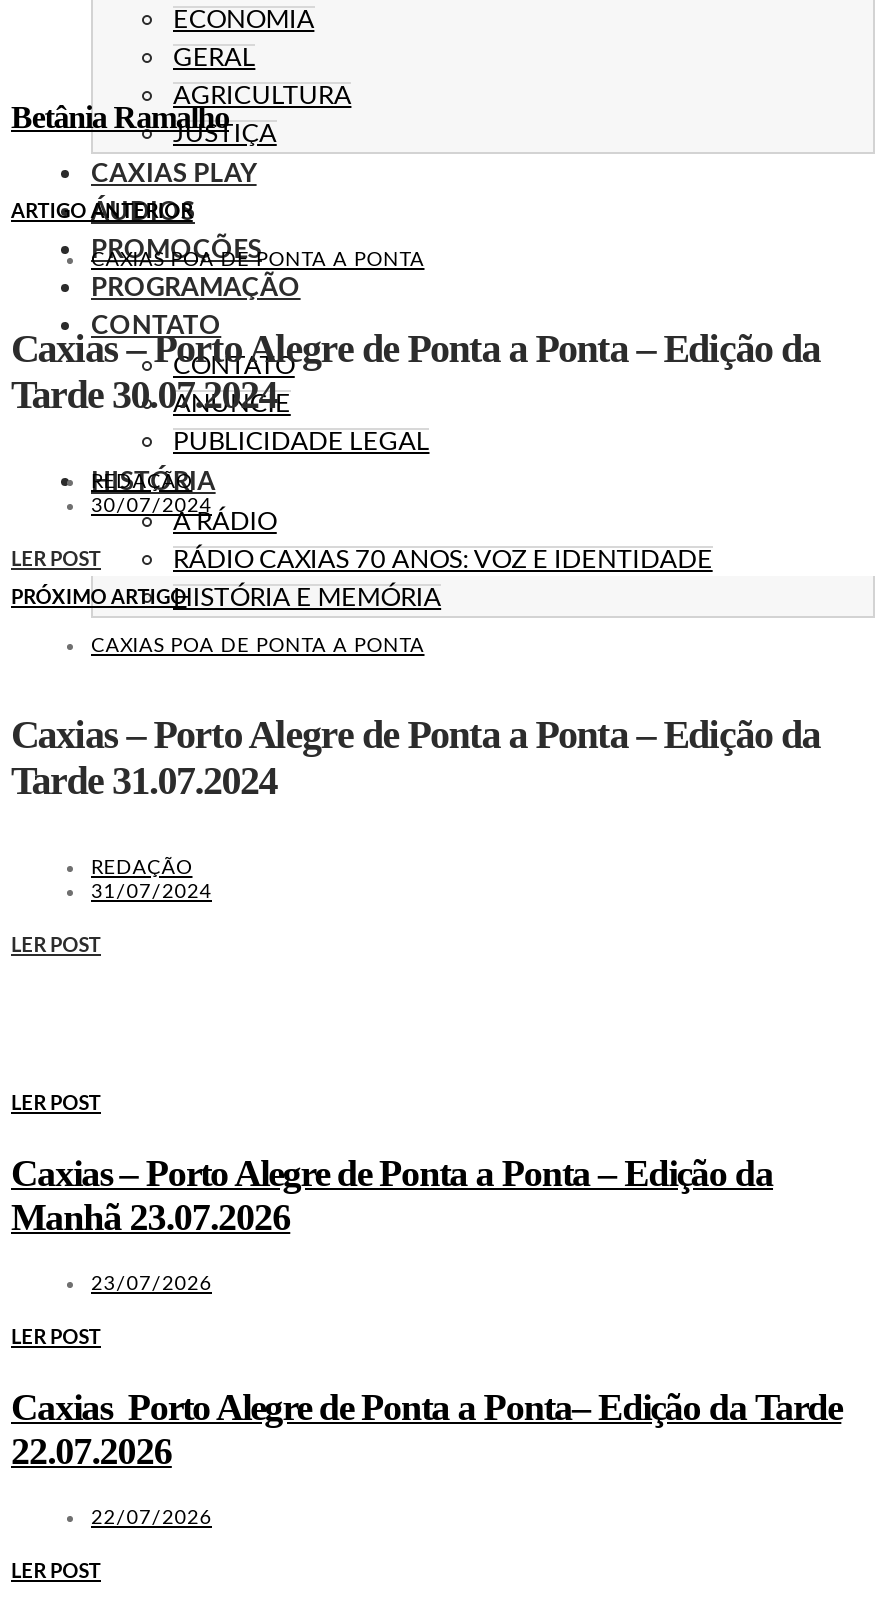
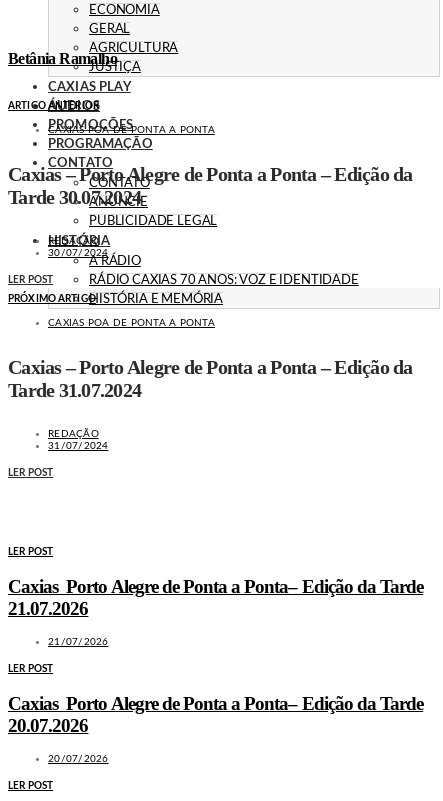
- Caxias – Porto Alegre de Ponta a Ponta – Edição da
- Manhã 23.07.2026
+ Caxias Porto Alegre de Ponta a Ponta– Edição da Tarde
+ 21.07.2026

- 23/07/2026
+ 21/07/2026

- 22.07.2026
+ 20.07.2026

- 22/07/2026
+ 20/07/2026
